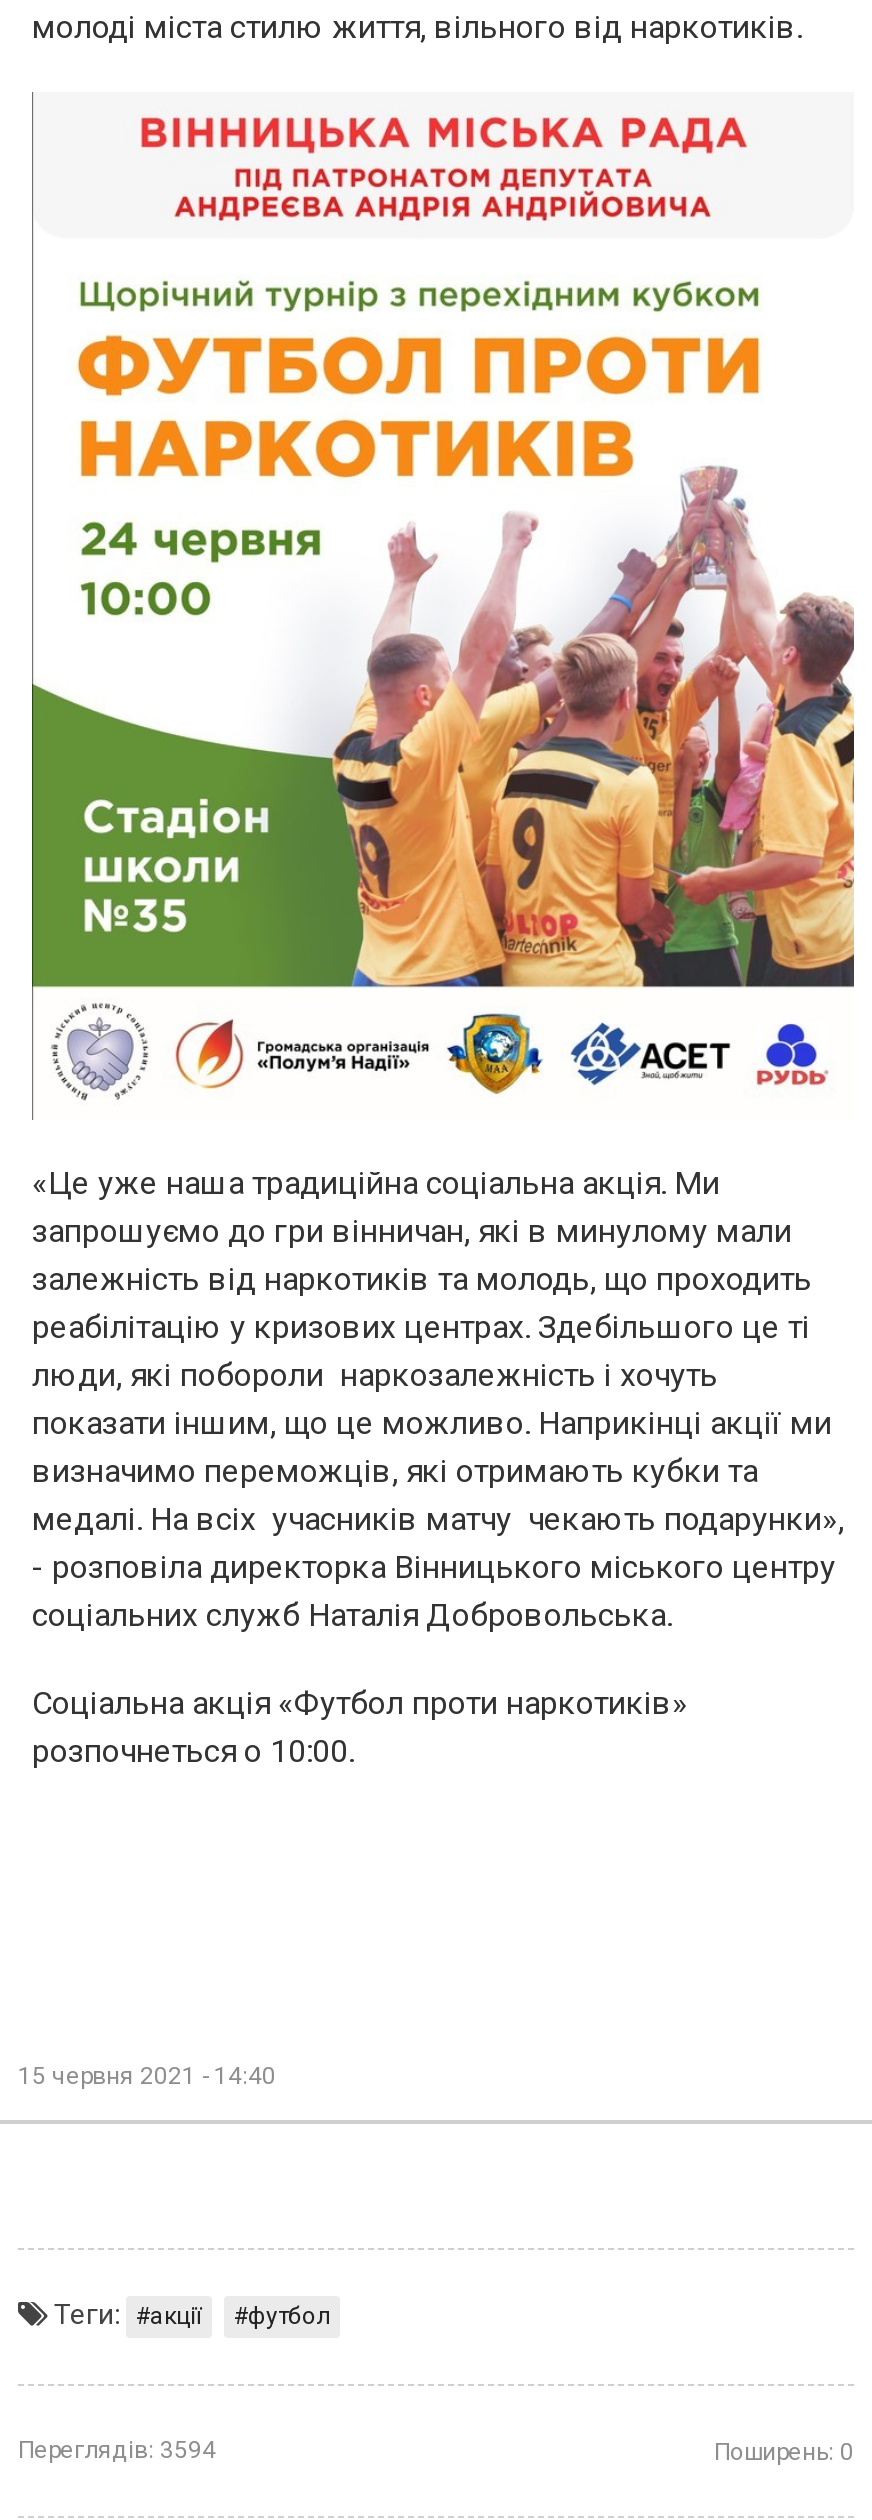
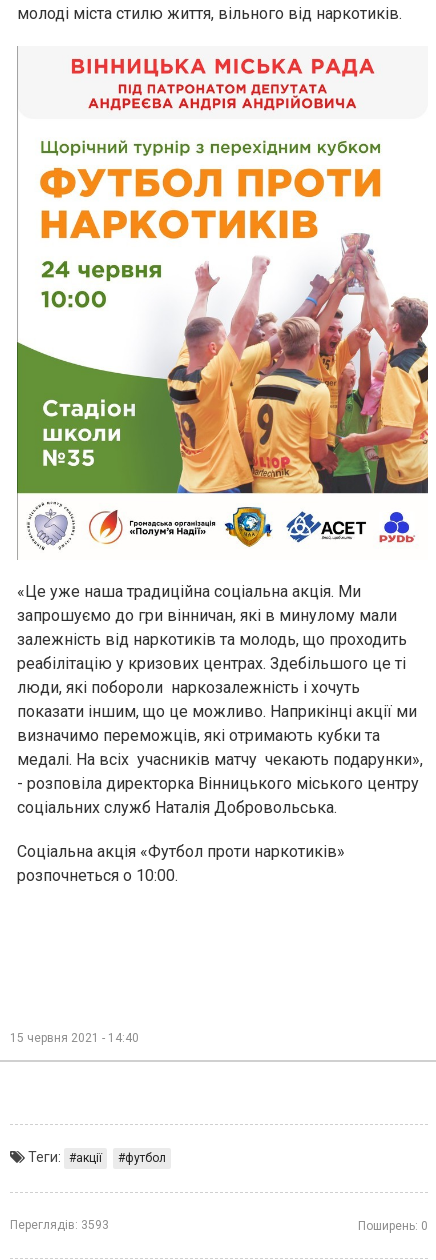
- Переглядів: 3594
+ Переглядів: 3593
